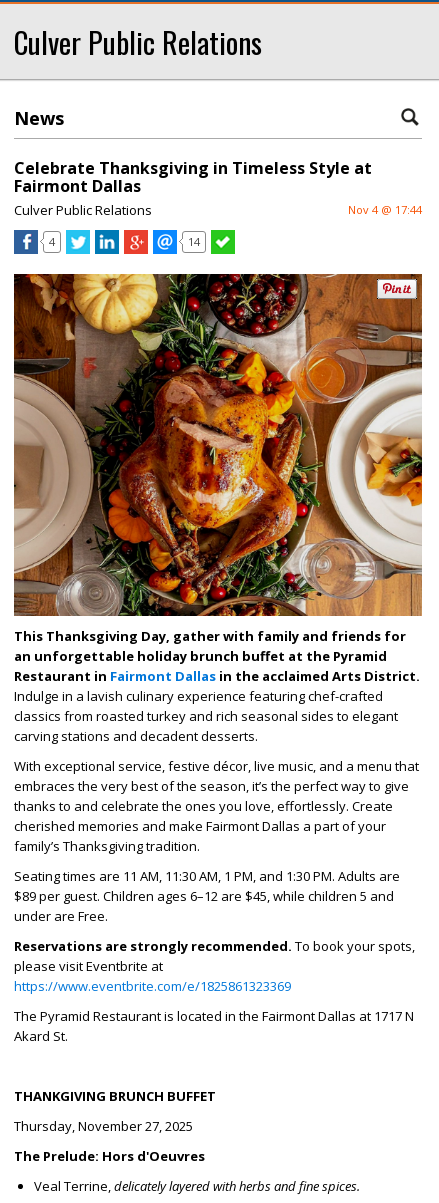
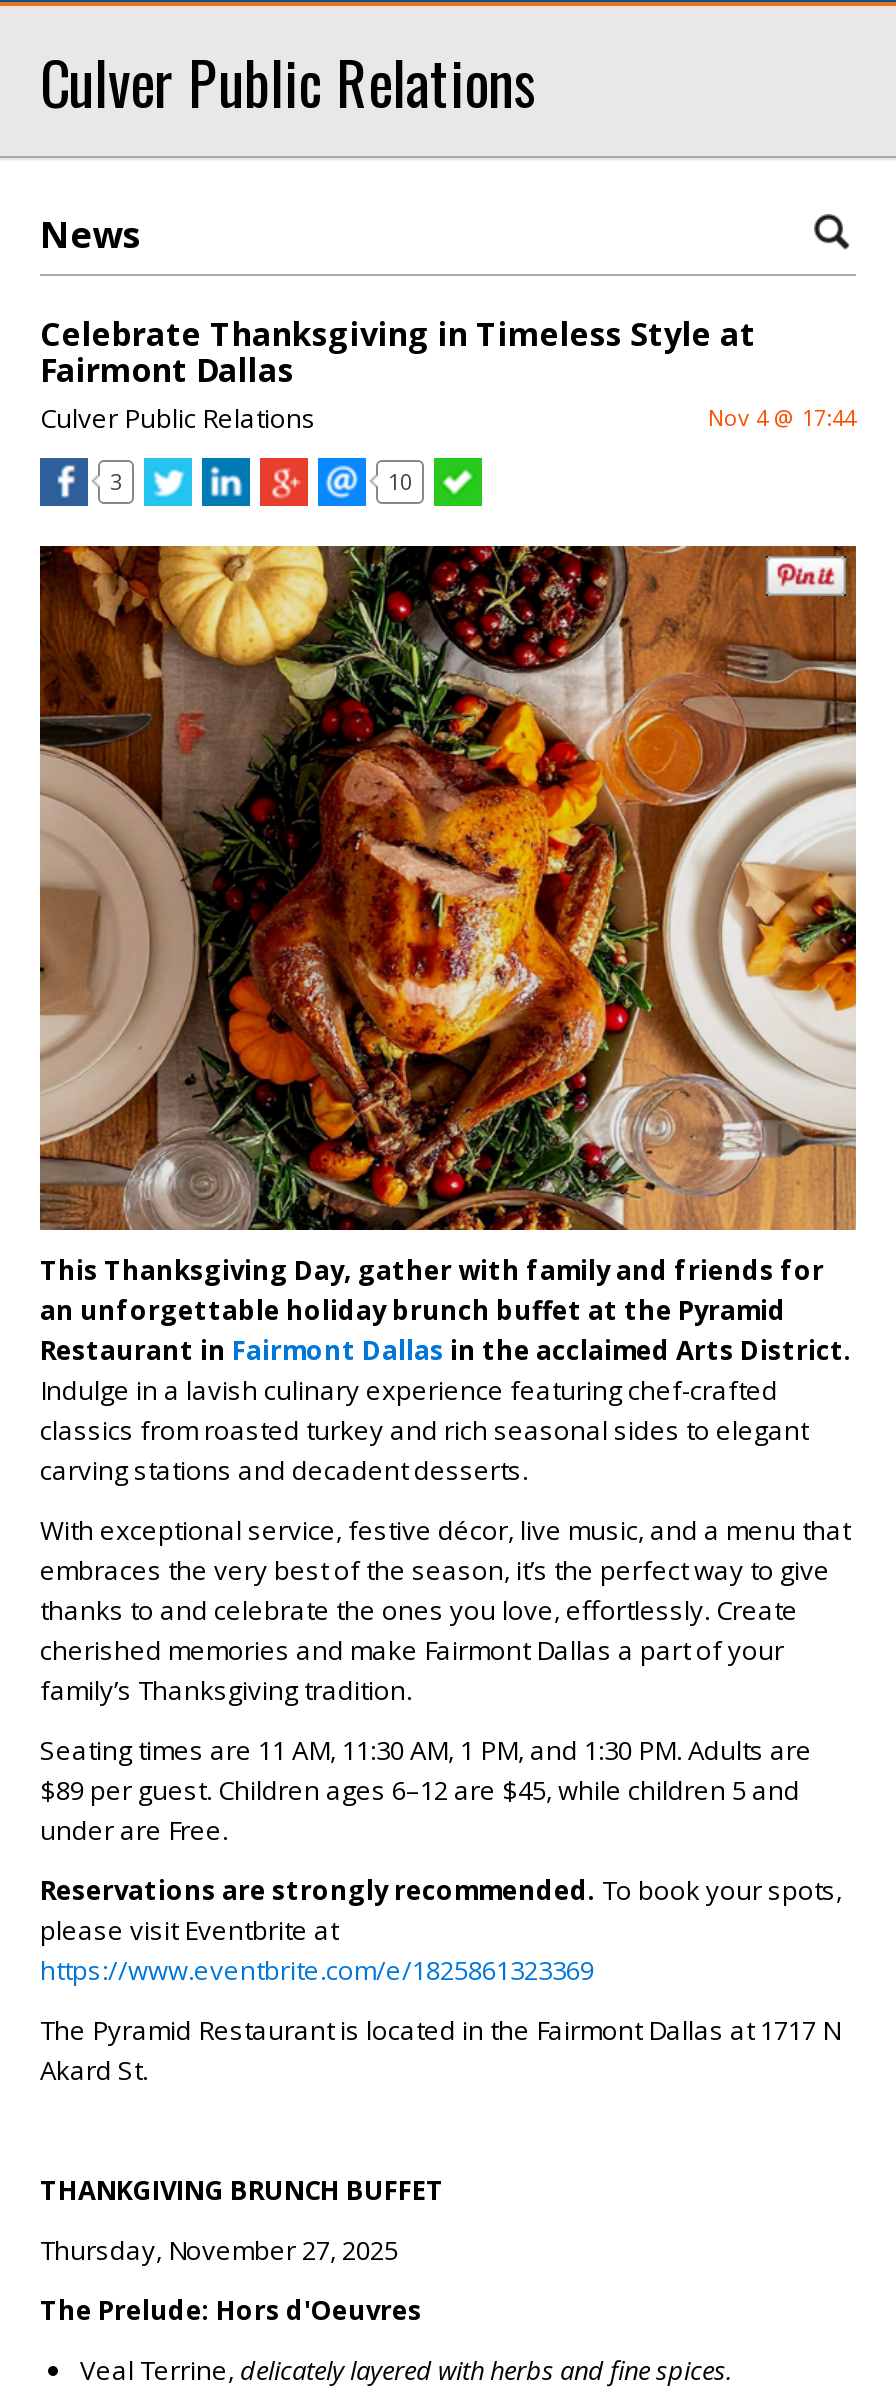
- 4
+ 3

- 14
+ 10
